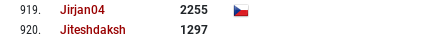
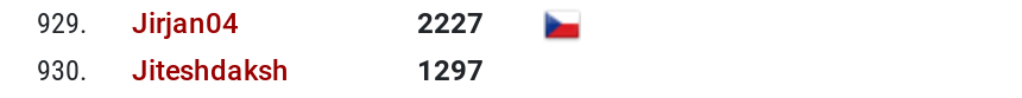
- 919. Jirjan04
+ 929. Jirjan04

- 2255
+ 2227

- 920. Jiteshdaksh
+ 930. Jiteshdaksh
